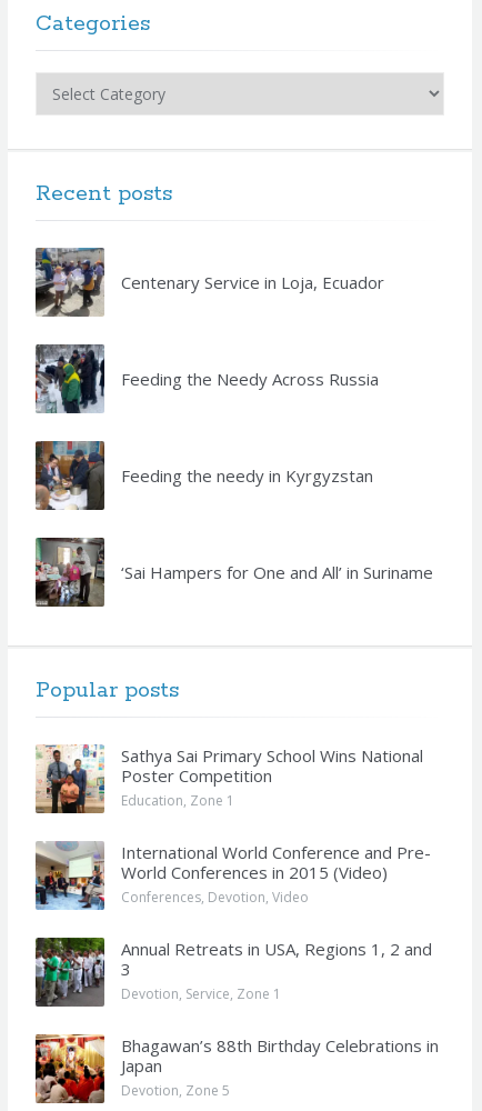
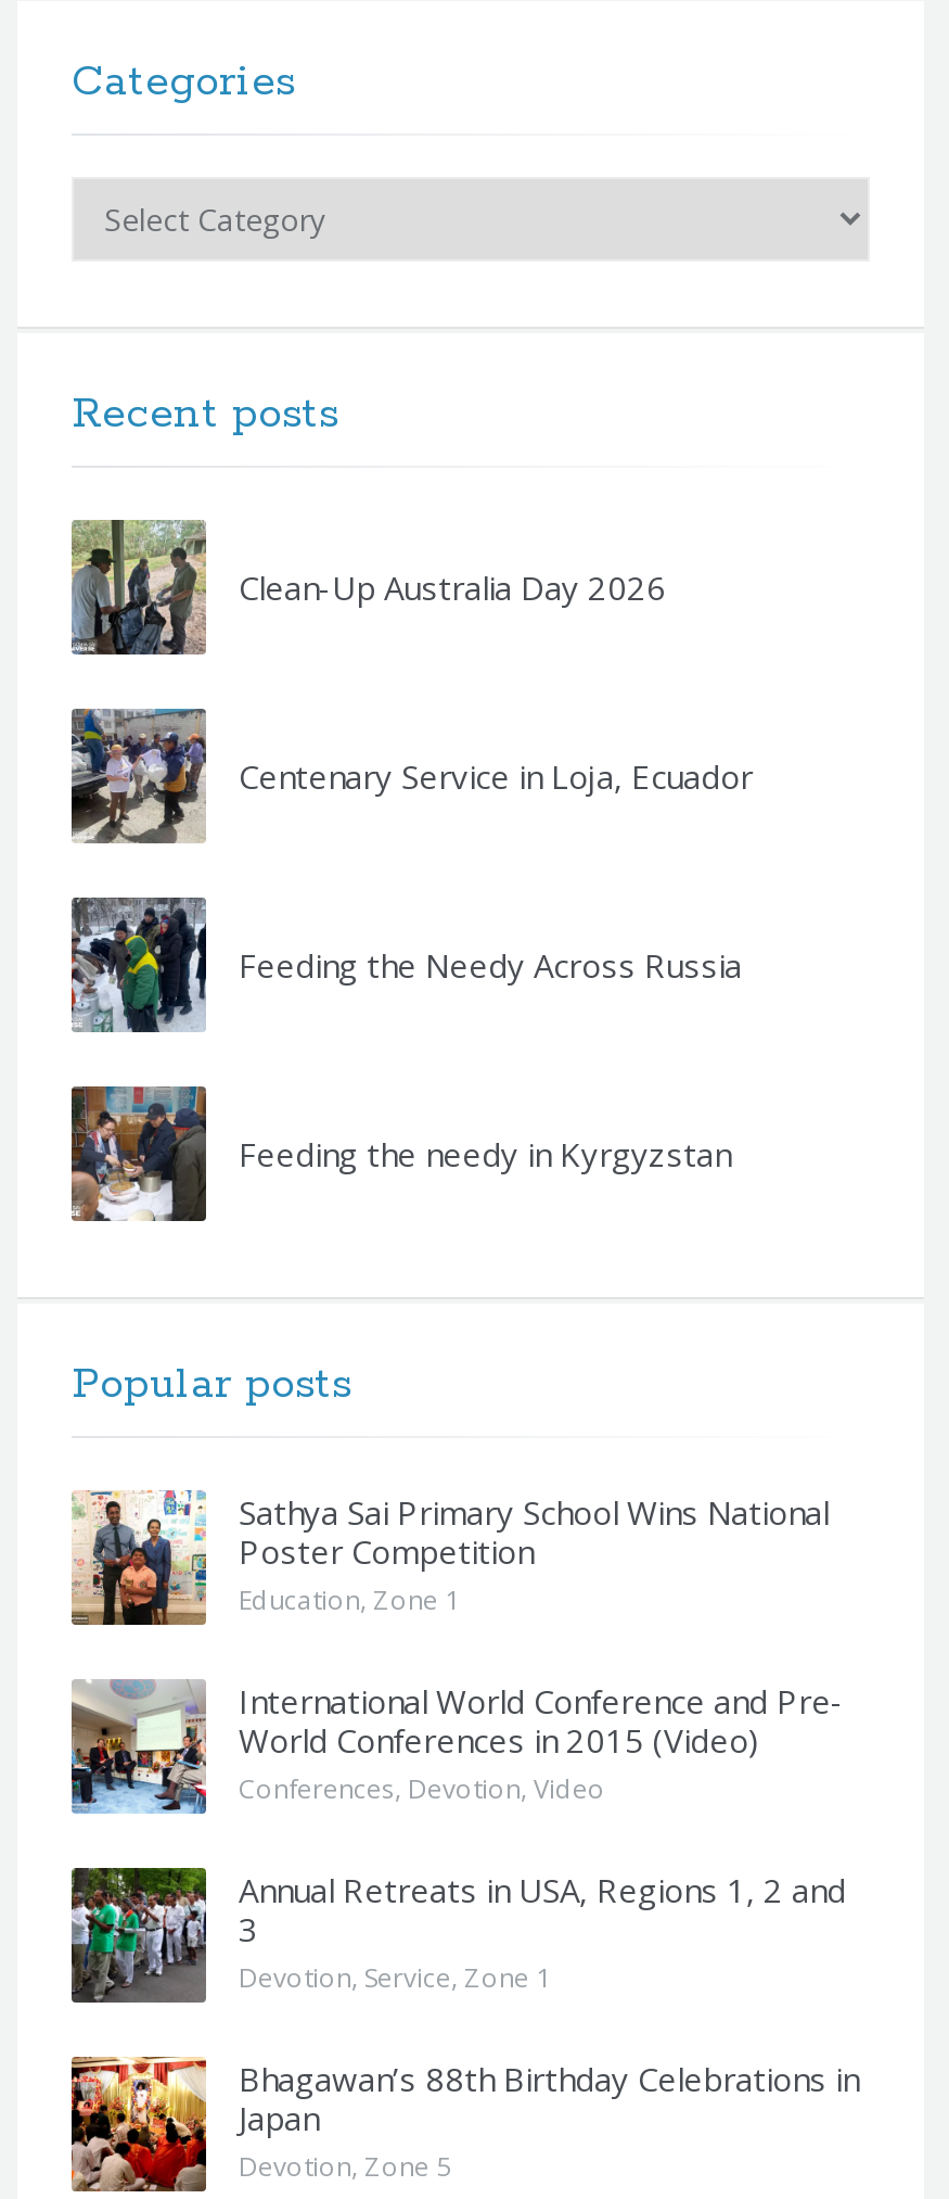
+ [image]
+ Clean-Up Australia Day 2026

moved down: [image] | Centenary Service in Loja, Ecuador | Feeding the Needy Across Russia | Feeding the needy in Kyrgyzstan

- [image]
- ‘Sai Hampers for One and All’ in Suriname
